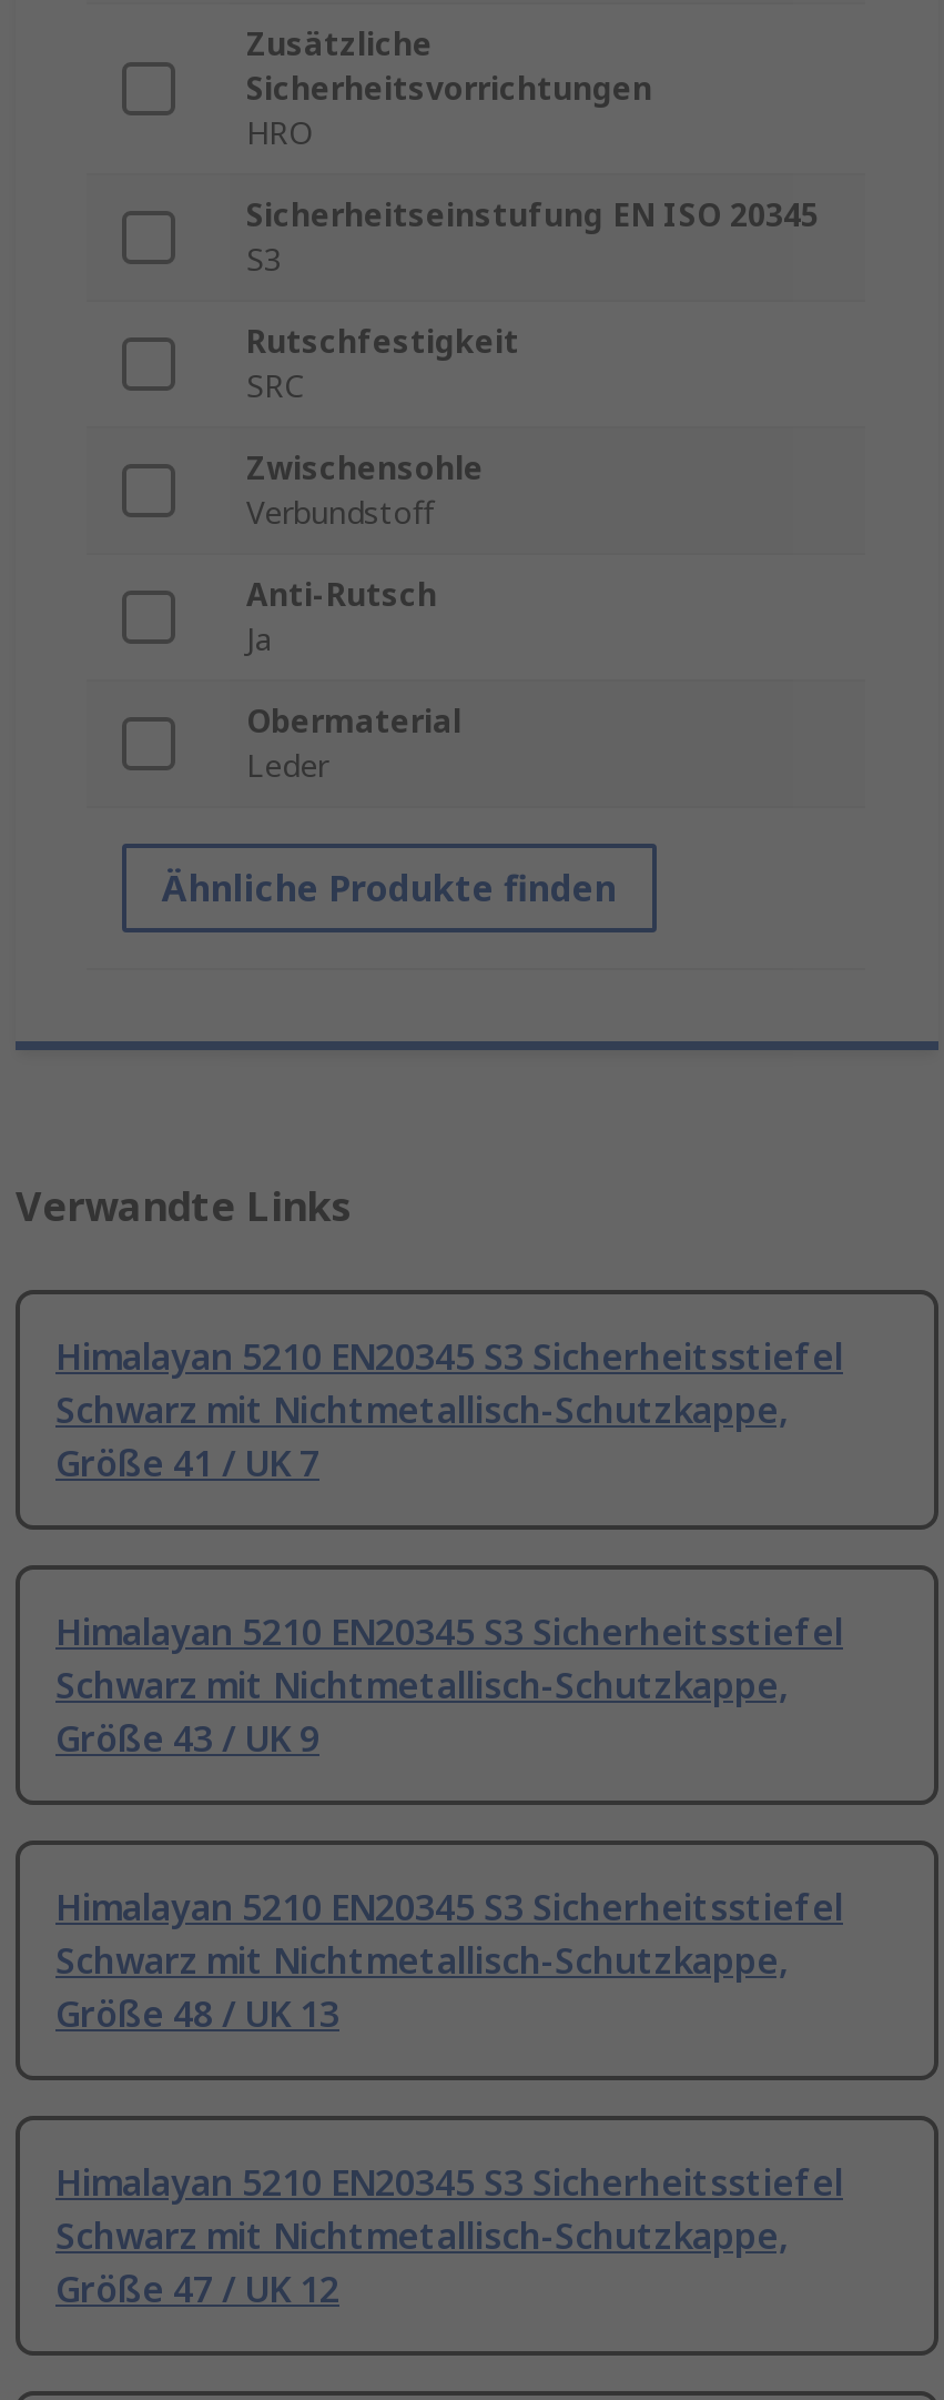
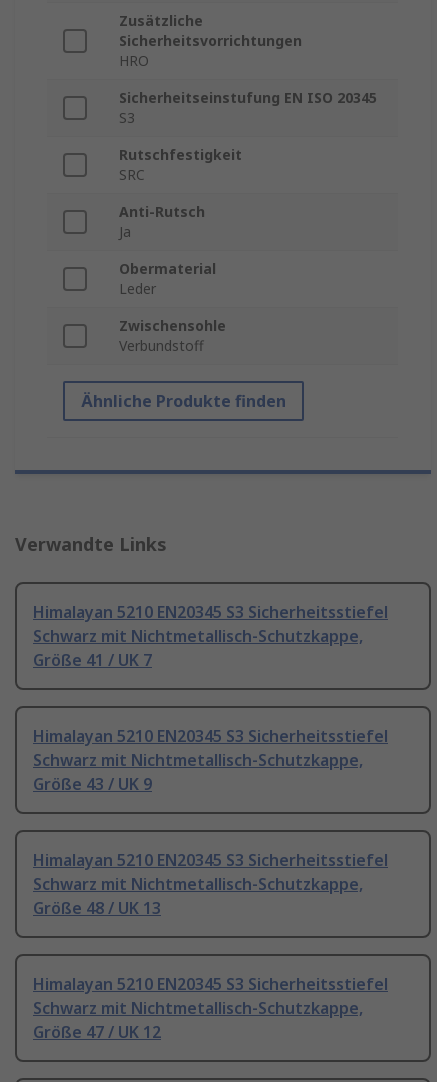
moved down: Zwischensohle | Verbundstoff

moved up: Anti-Rutsch | Ja | Obermaterial | Leder
